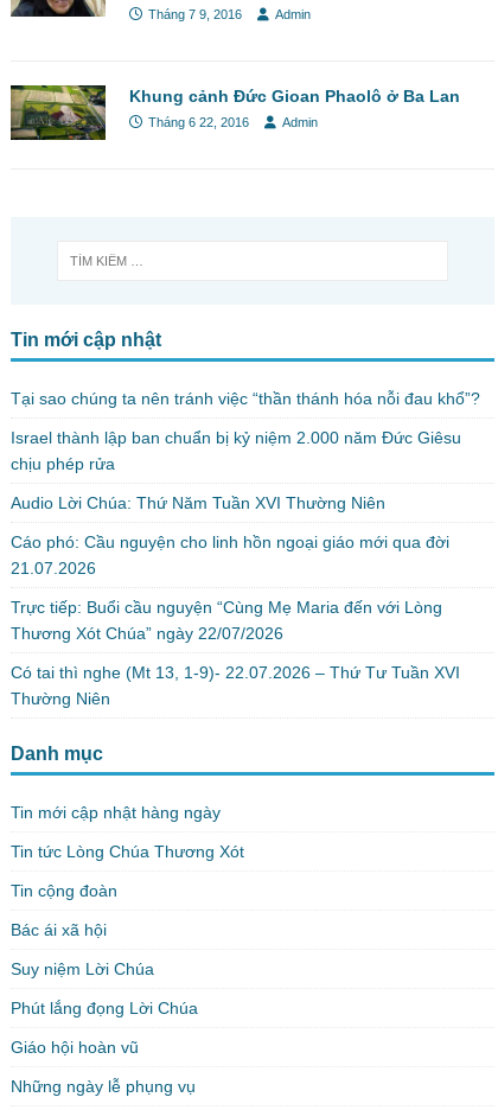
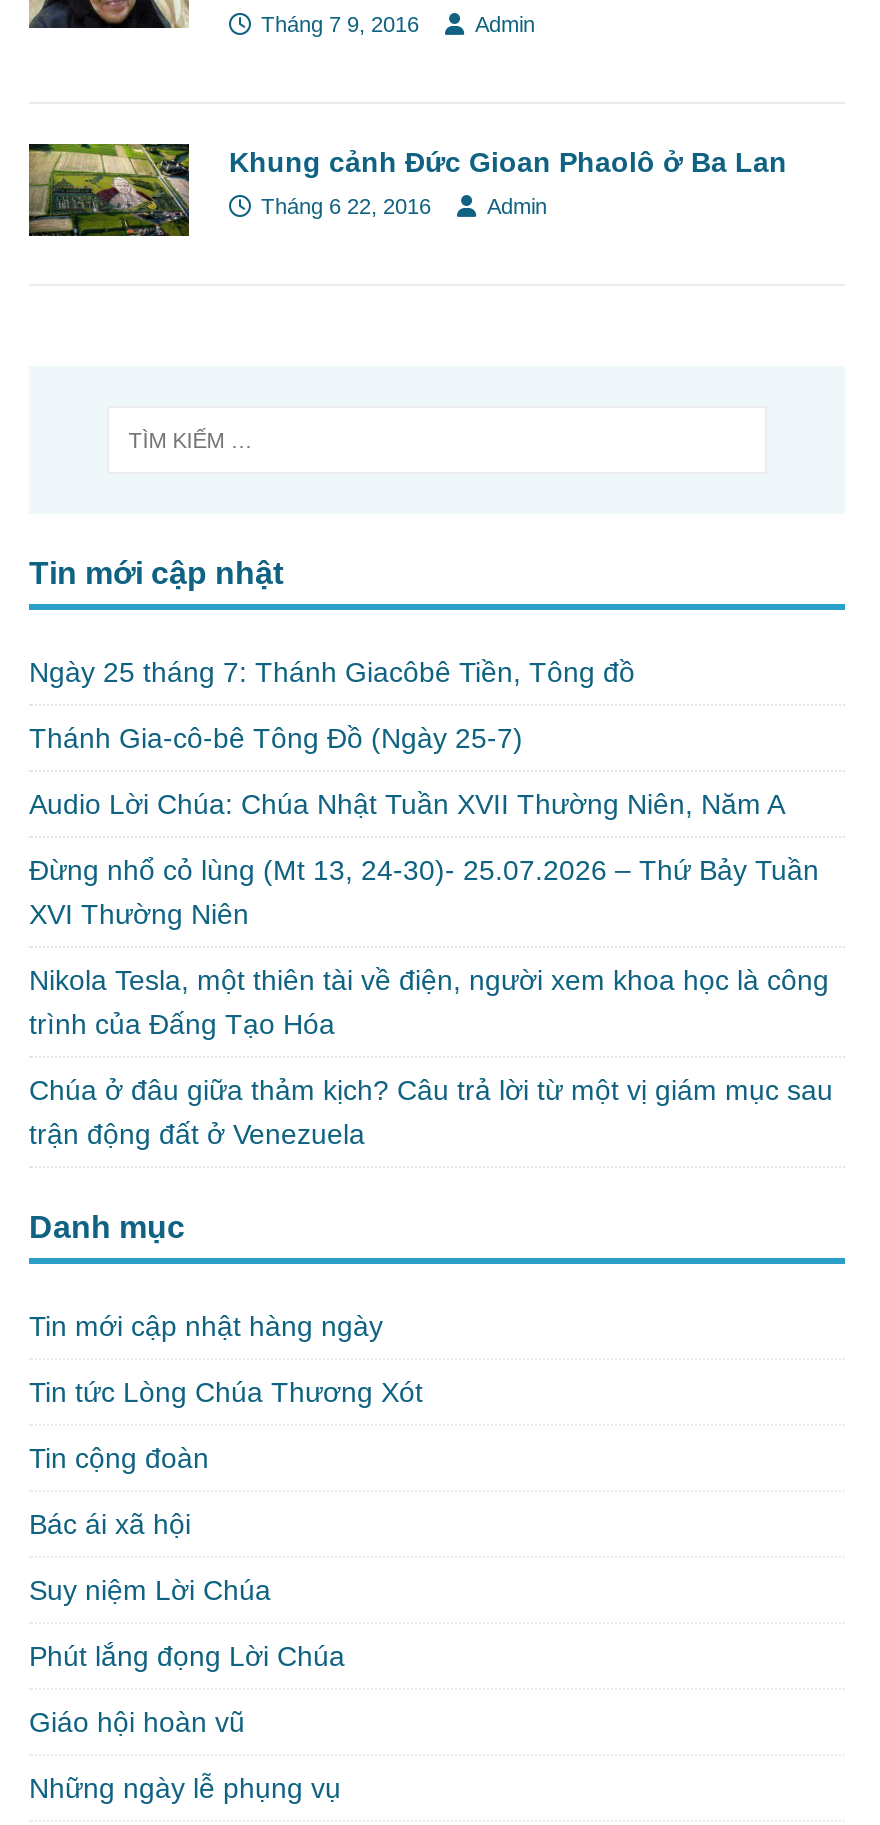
- Tại sao chúng ta nên tránh việc “thần thánh hóa nỗi đau khổ”?
+ Ngày 25 tháng 7: Thánh Giacôbê Tiền, Tông đồ

- Israel thành lập ban chuẩn bị kỷ niệm 2.000 năm Đức Giêsu
- chịu phép rửa
+ Thánh Gia-cô-bê Tông Đồ (Ngày 25-7)

- Audio Lời Chúa: Thứ Năm Tuần XVI Thường Niên
+ Audio Lời Chúa: Chúa Nhật Tuần XVII Thường Niên, Năm A

- Cáo phó: Cầu nguyện cho linh hồn ngoại giáo mới qua đời
- 21.07.2026
+ Đừng nhổ cỏ lùng (Mt 13, 24-30)- 25.07.2026 – Thứ Bảy Tuần
+ XVI Thường Niên

- Trực tiếp: Buổi cầu nguyện “Cùng Mẹ Maria đến với Lòng
- Thương Xót Chúa” ngày 22/07/2026
+ Nikola Tesla, một thiên tài về điện, người xem khoa học là công
+ trình của Đấng Tạo Hóa

- Có tai thì nghe (Mt 13, 1-9)- 22.07.2026 – Thứ Tư Tuần XVI
- Thường Niên
+ Chúa ở đâu giữa thảm kịch? Câu trả lời từ một vị giám mục sau
+ trận động đất ở Venezuela
